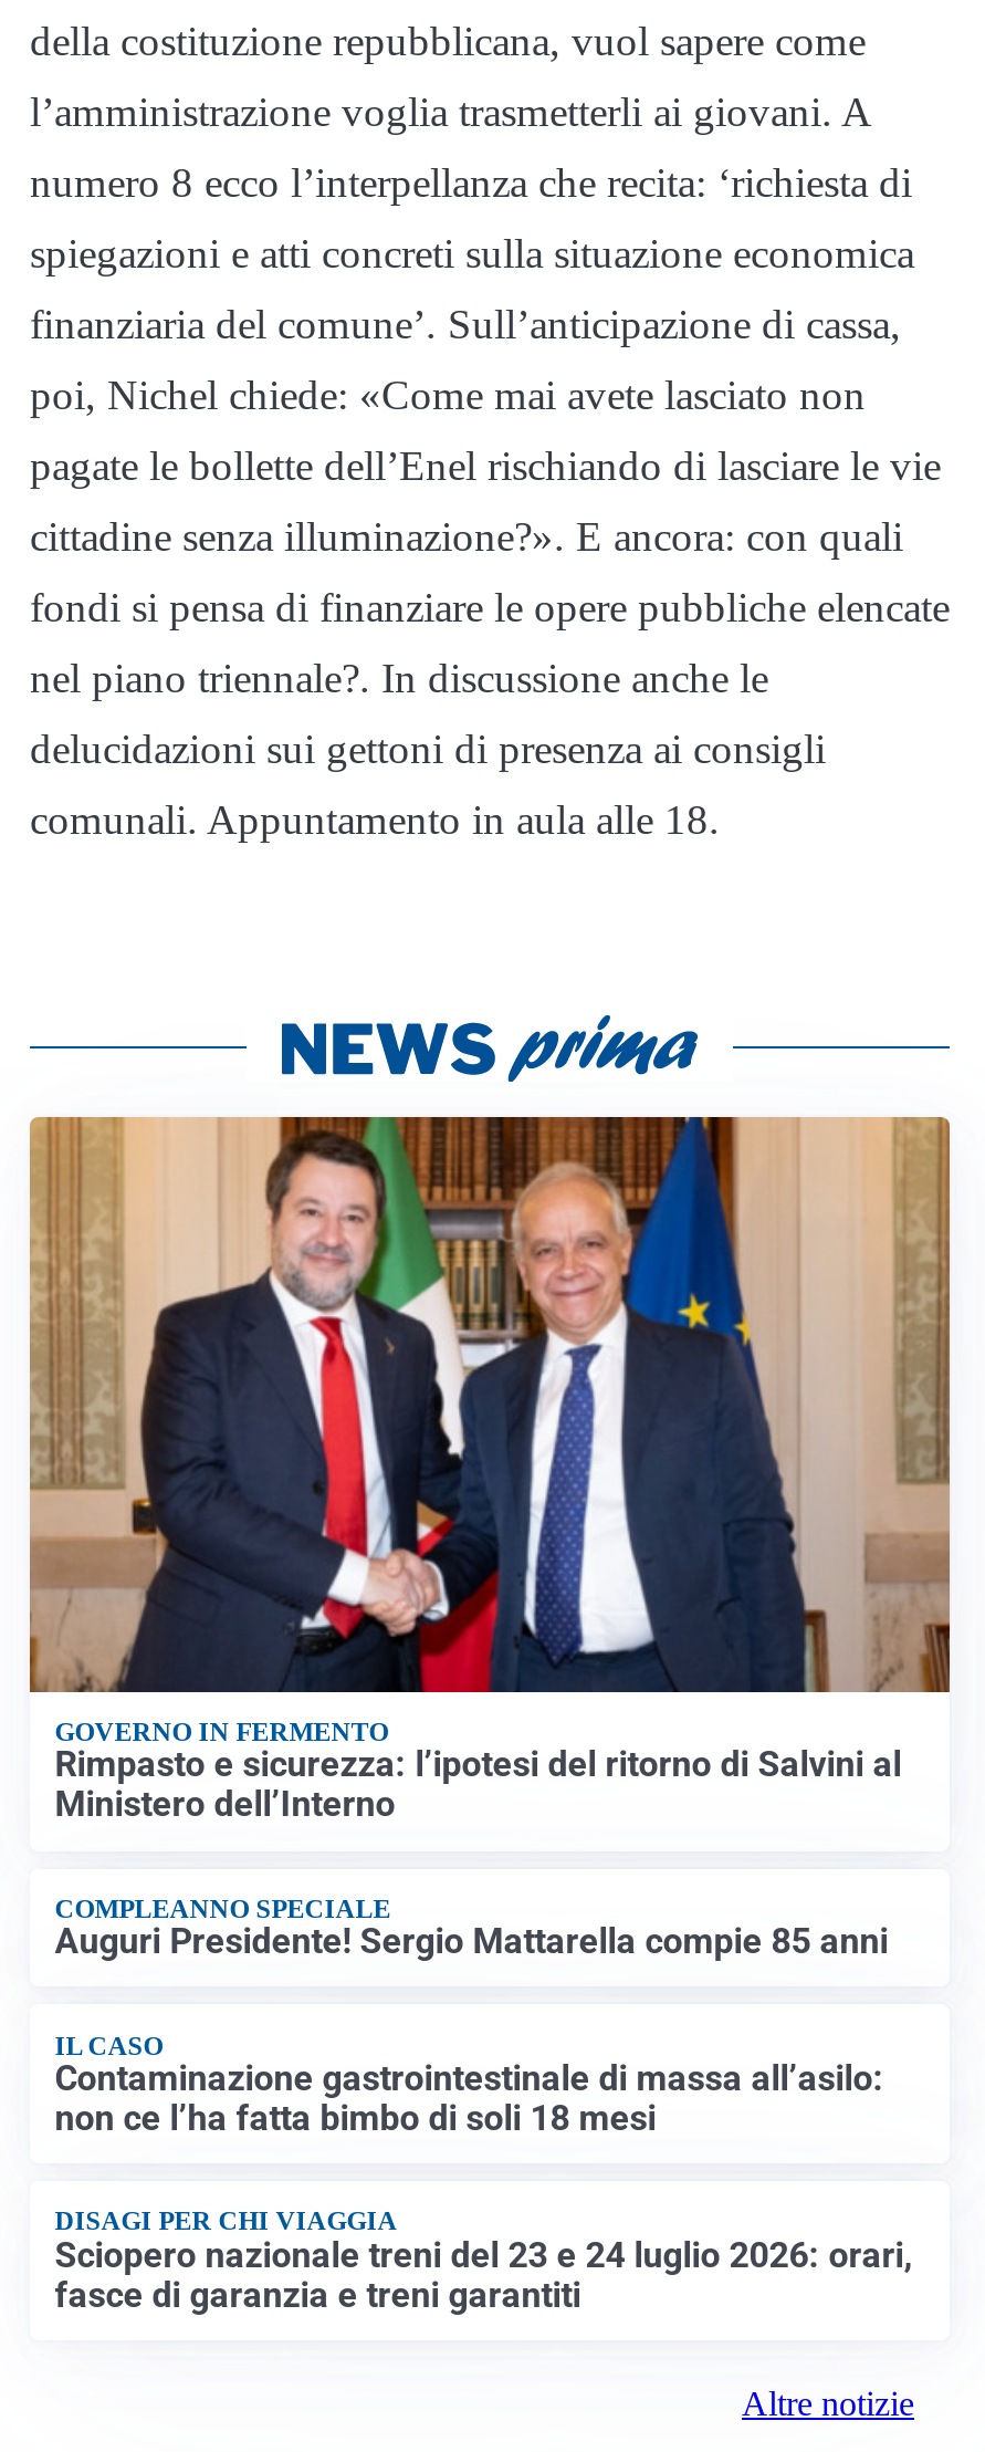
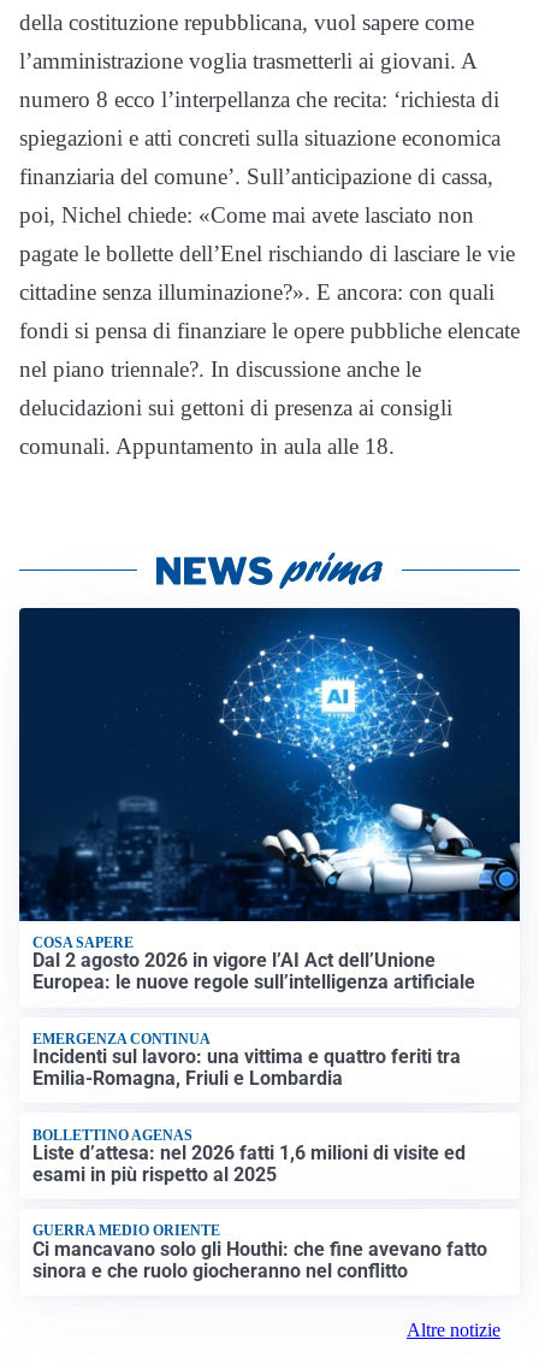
- [image]
- GOVERNO IN FERMENTO
- Rimpasto e sicurezza: l’ipotesi del ritorno di Salvini al
- Ministero dell’Interno
+ [image]
+ COSA SAPERE
+ Dal 2 agosto 2026 in vigore l’AI Act dell’Unione
+ Europea: le nuove regole sull’intelligenza artificiale

- COMPLEANNO SPECIALE
- Auguri Presidente! Sergio Mattarella compie 85 anni
+ EMERGENZA CONTINUA
+ Incidenti sul lavoro: una vittima e quattro feriti tra
+ Emilia-Romagna, Friuli e Lombardia

- IL CASO
- Contaminazione gastrointestinale di massa all’asilo:
- non ce l’ha fatta bimbo di soli 18 mesi
+ BOLLETTINO AGENAS
+ Liste d’attesa: nel 2026 fatti 1,6 milioni di visite ed
+ esami in più rispetto al 2025

- DISAGI PER CHI VIAGGIA
- Sciopero nazionale treni del 23 e 24 luglio 2026: orari,
- fasce di garanzia e treni garantiti
+ GUERRA MEDIO ORIENTE
+ Ci mancavano solo gli Houthi: che fine avevano fatto
+ sinora e che ruolo giocheranno nel conflitto
